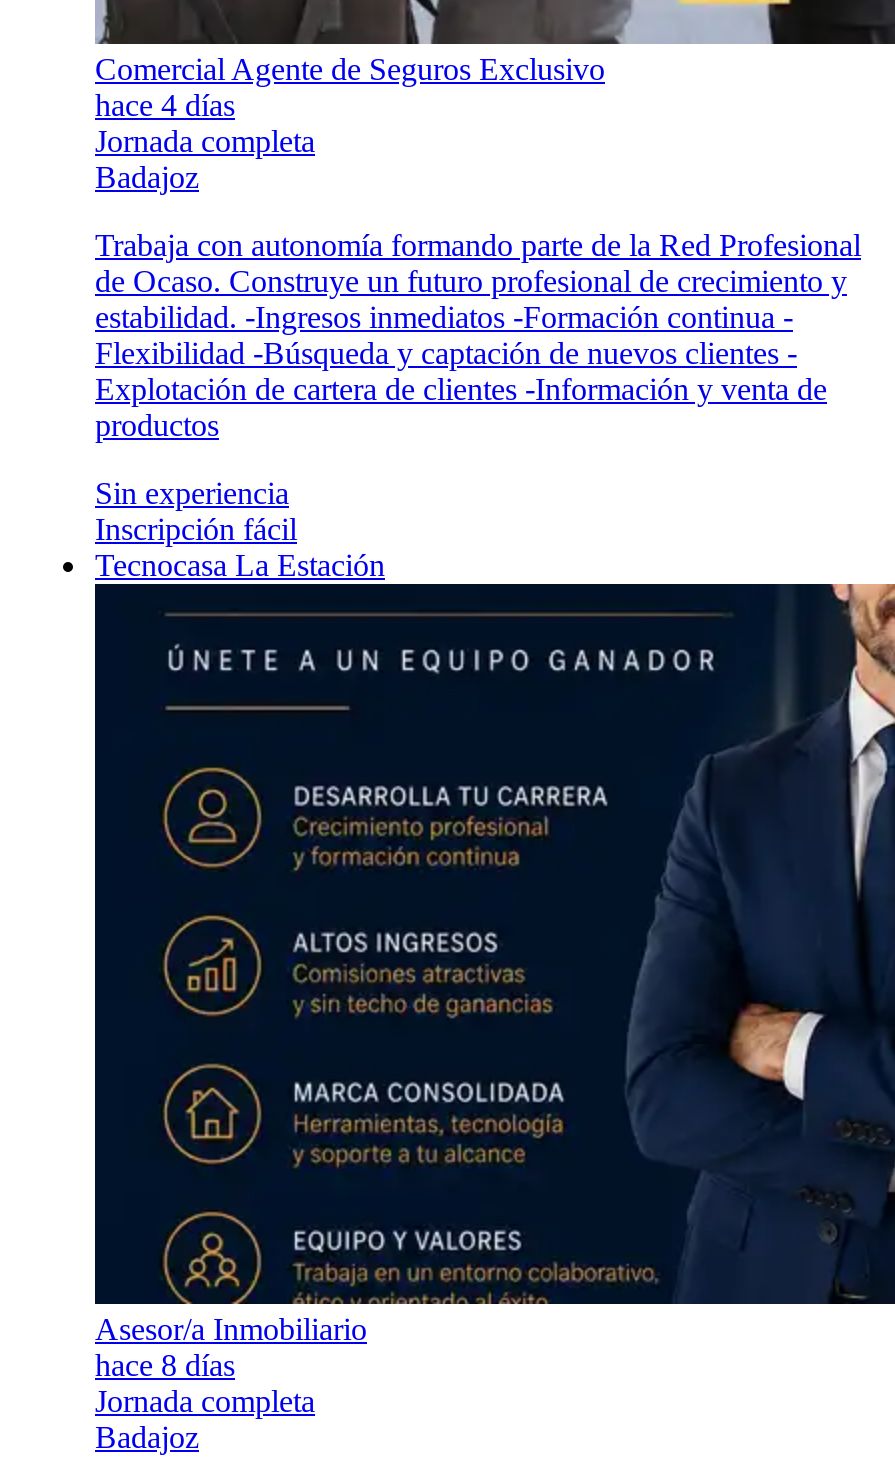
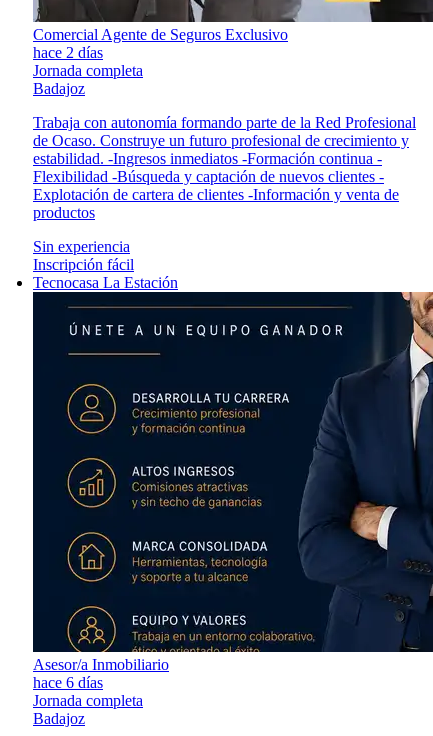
- hace 4 días
+ hace 2 días

- hace 8 días
+ hace 6 días
